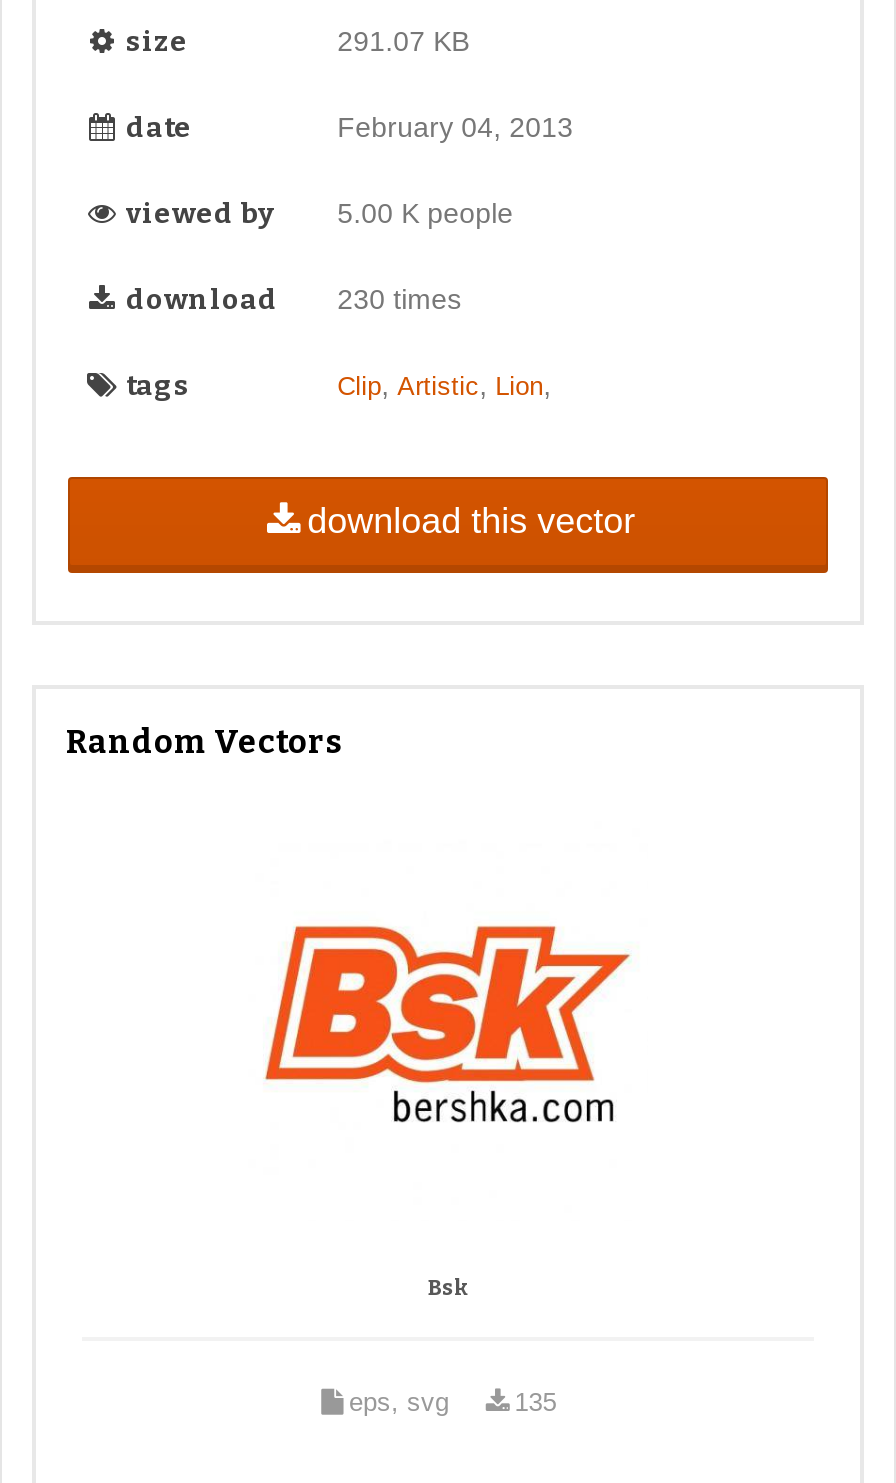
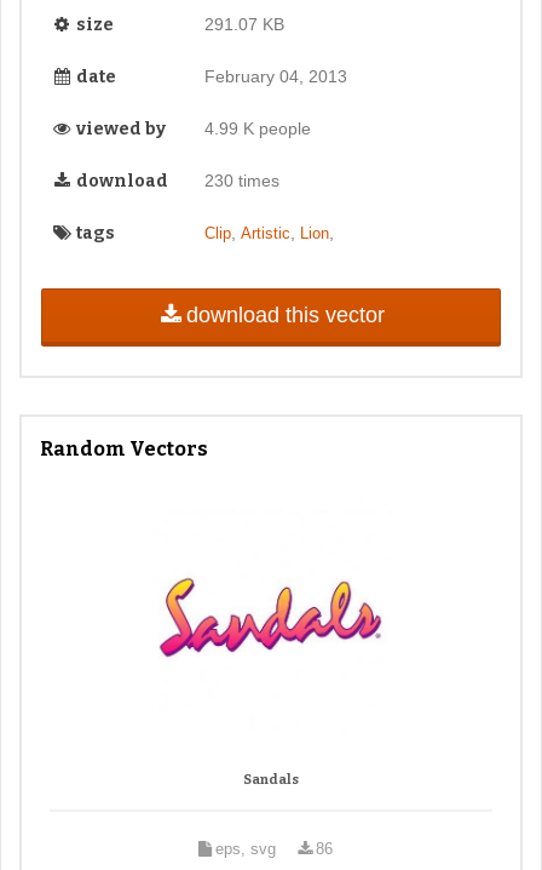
- viewed by 5.00 K people
+ viewed by 4.99 K people

- [image]
+ [image]

- Bsk
+ Sandals

- 135
+ 86
